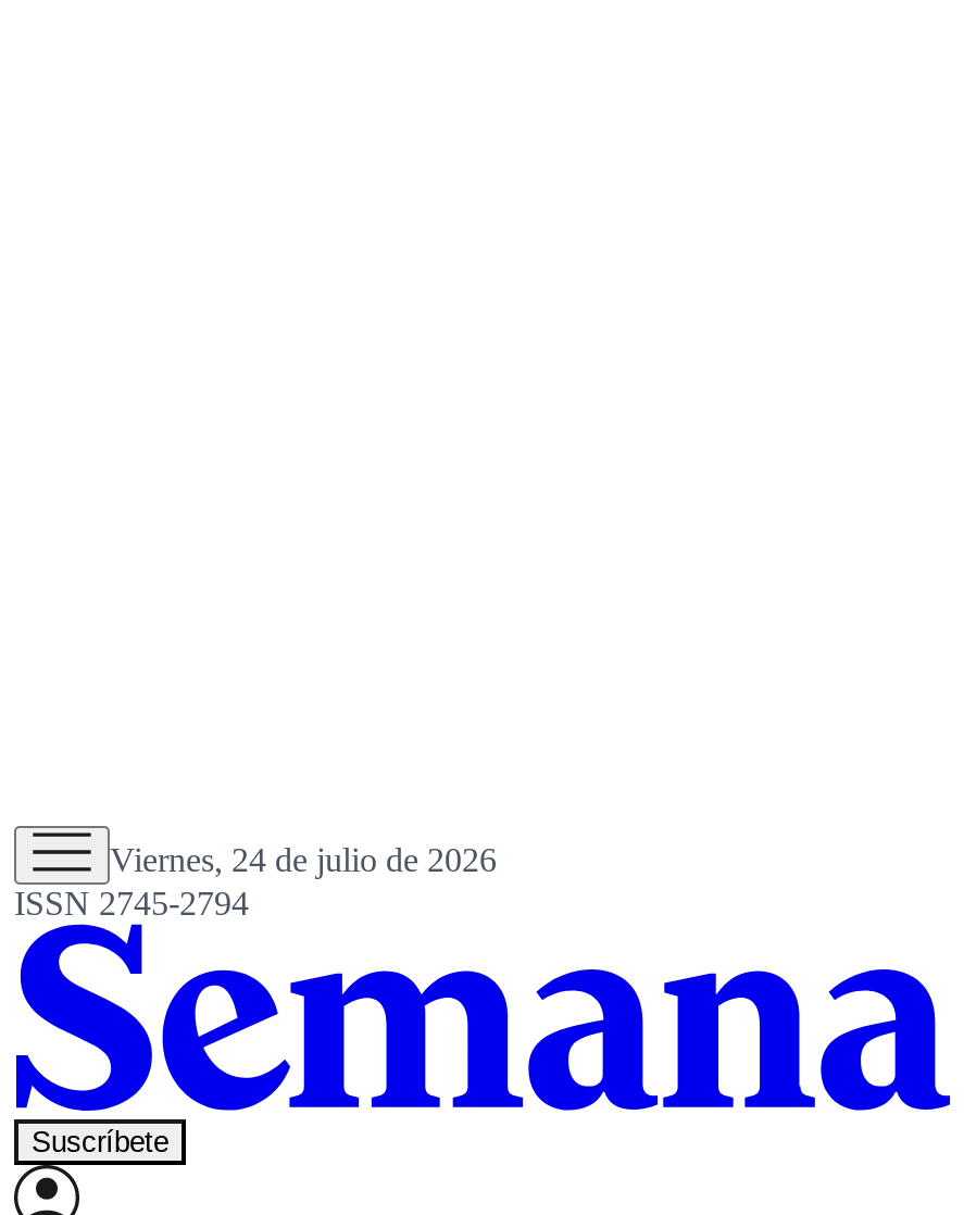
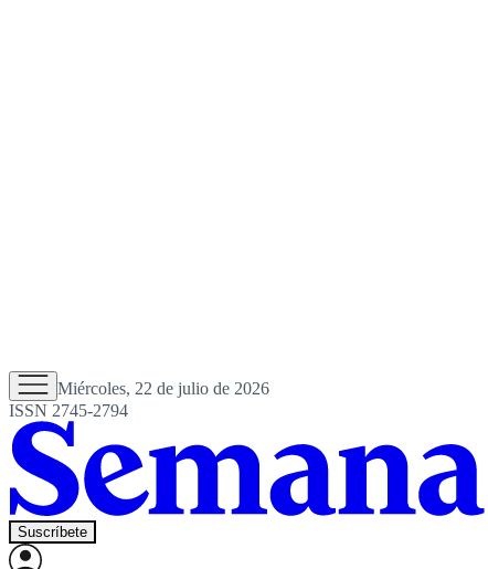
- Viernes, 24 de julio de 2026
+ Miércoles, 22 de julio de 2026
